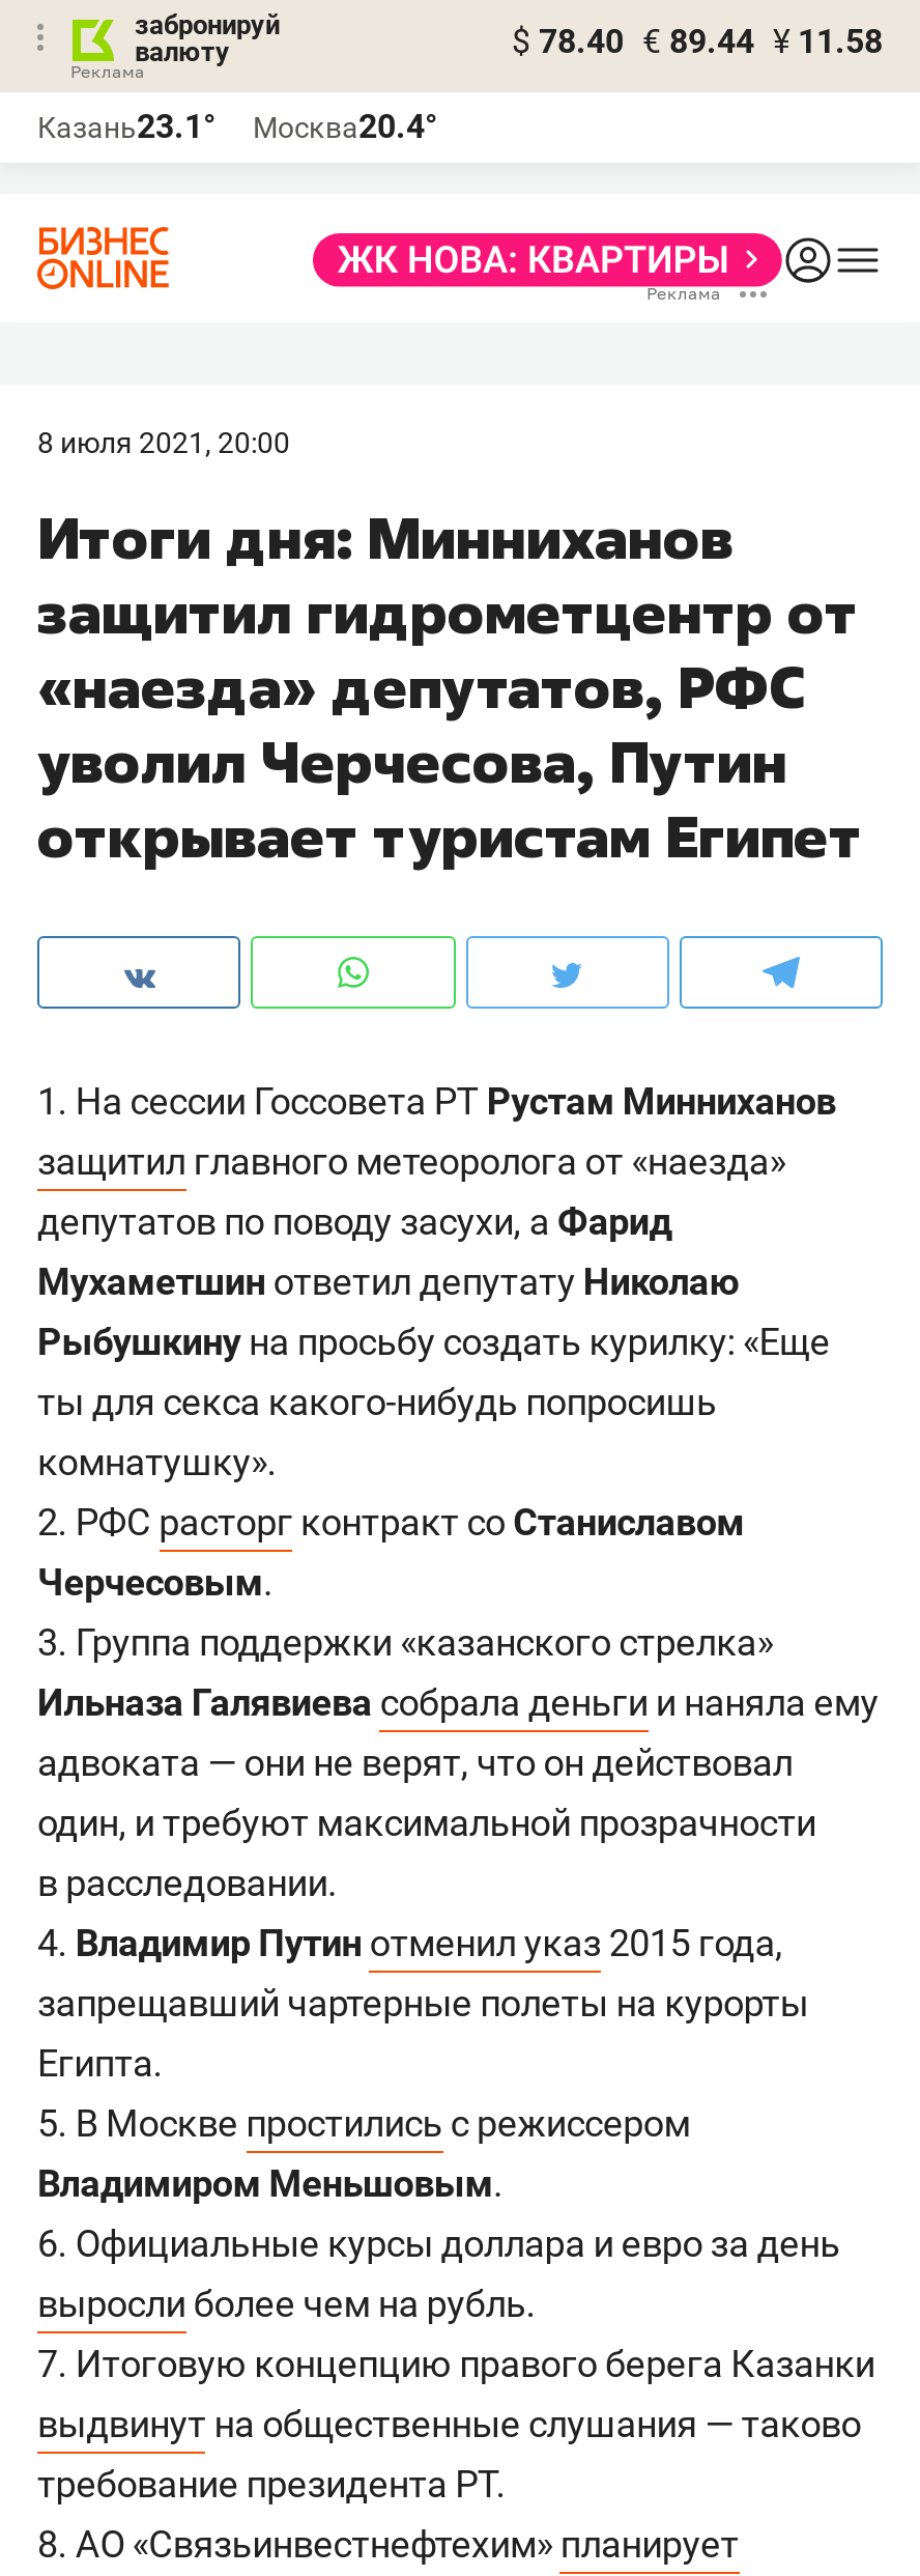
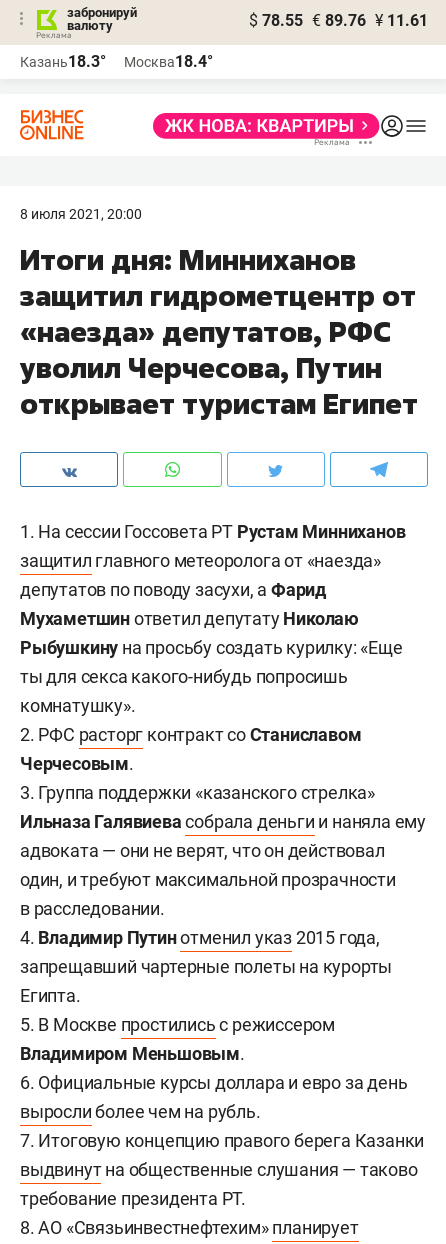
- $ 78.40 € 89.44 ¥ 11.58
+ $ 78.55 € 89.76 ¥ 11.61

- Казань23.1°
+ Казань18.3°

- Москва20.4°
+ Москва18.4°
